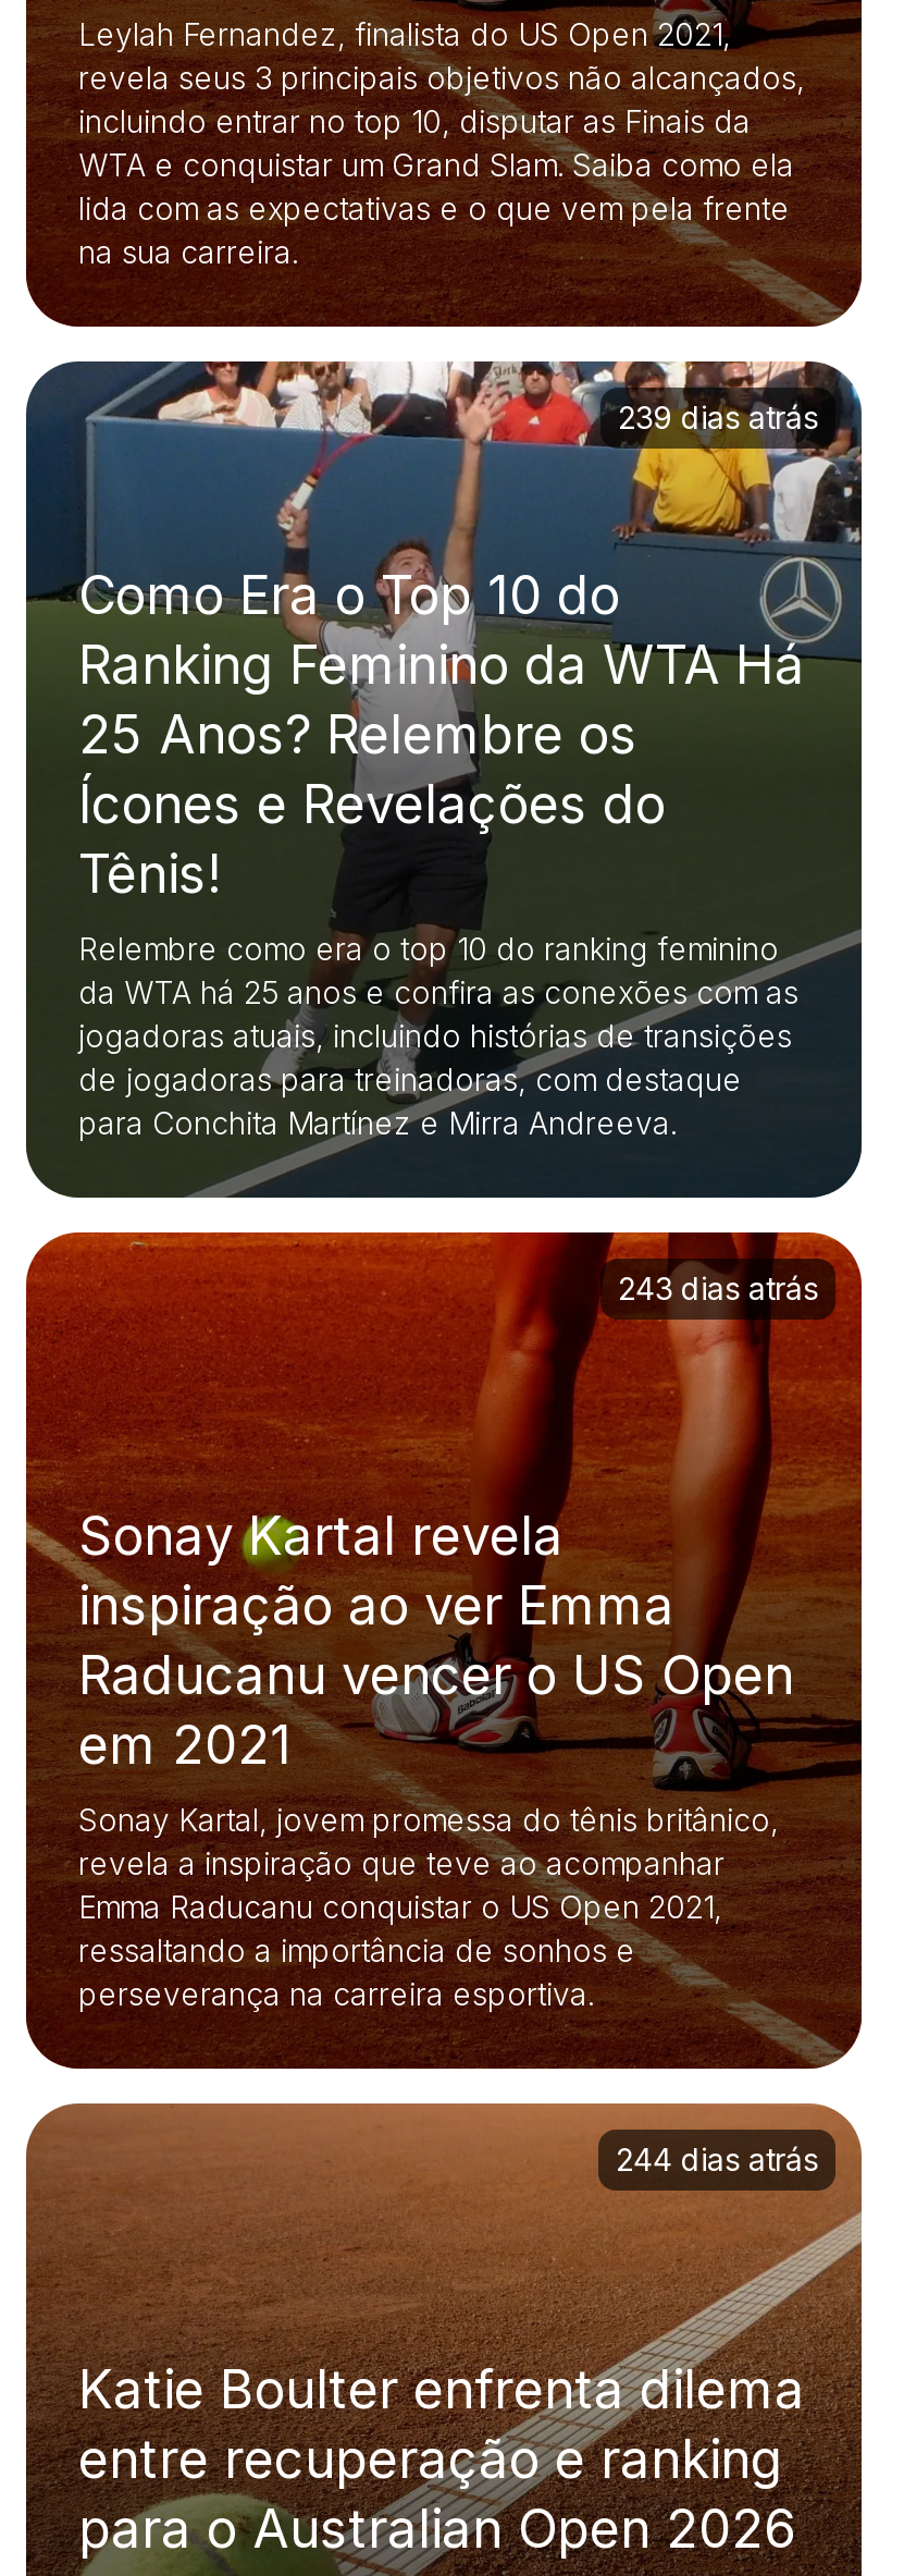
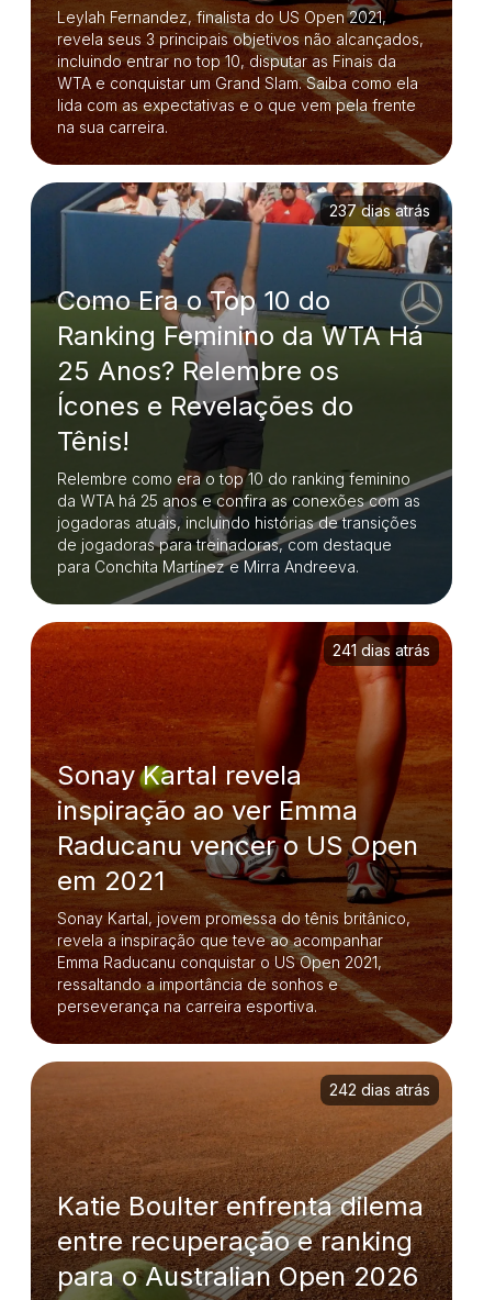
- 239 dias atrás
+ 237 dias atrás

- 243 dias atrás
+ 241 dias atrás

- 244 dias atrás
+ 242 dias atrás
